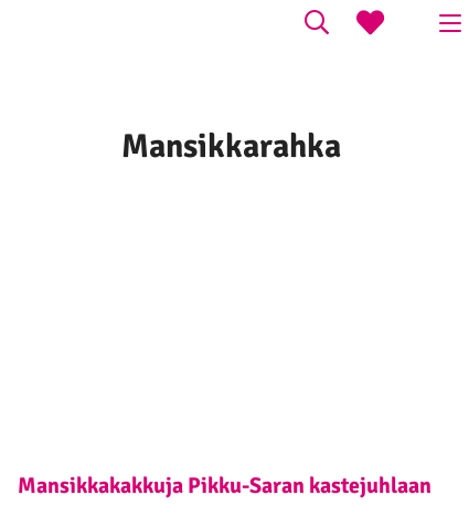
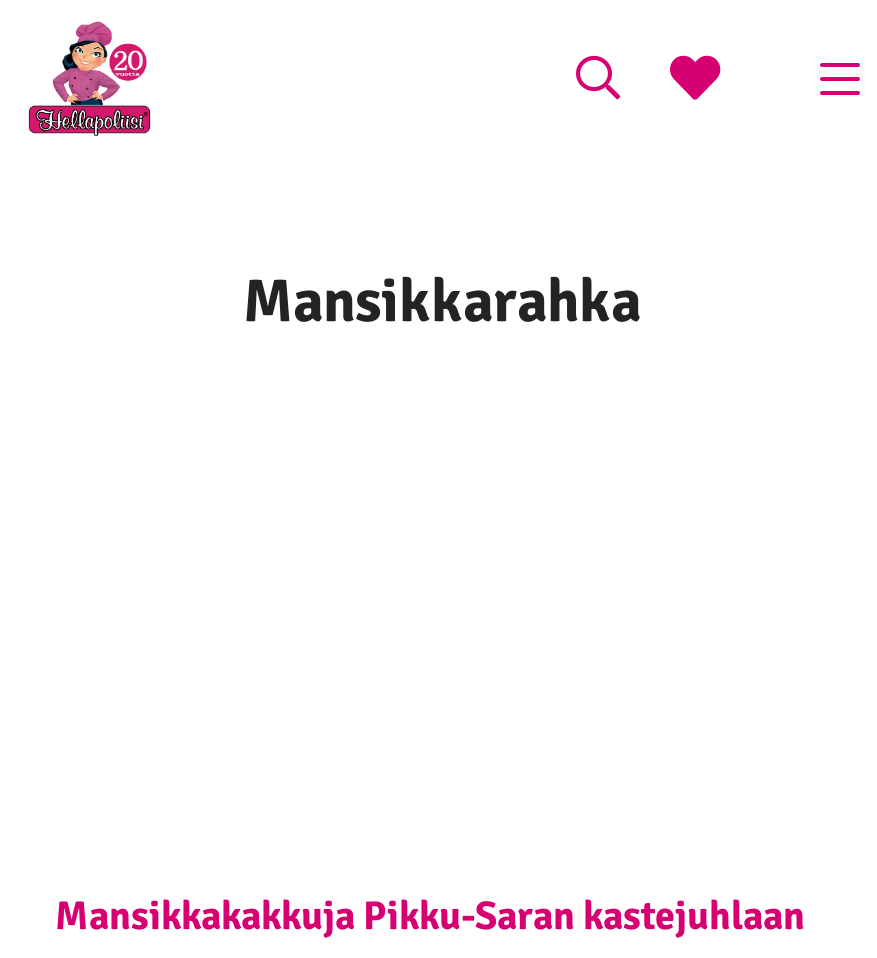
+ [image]
